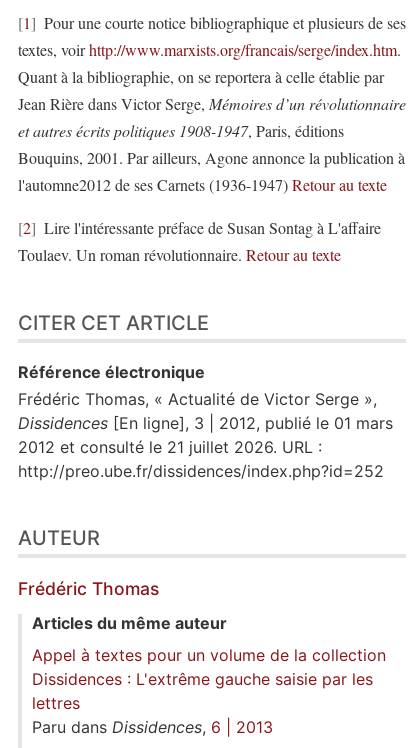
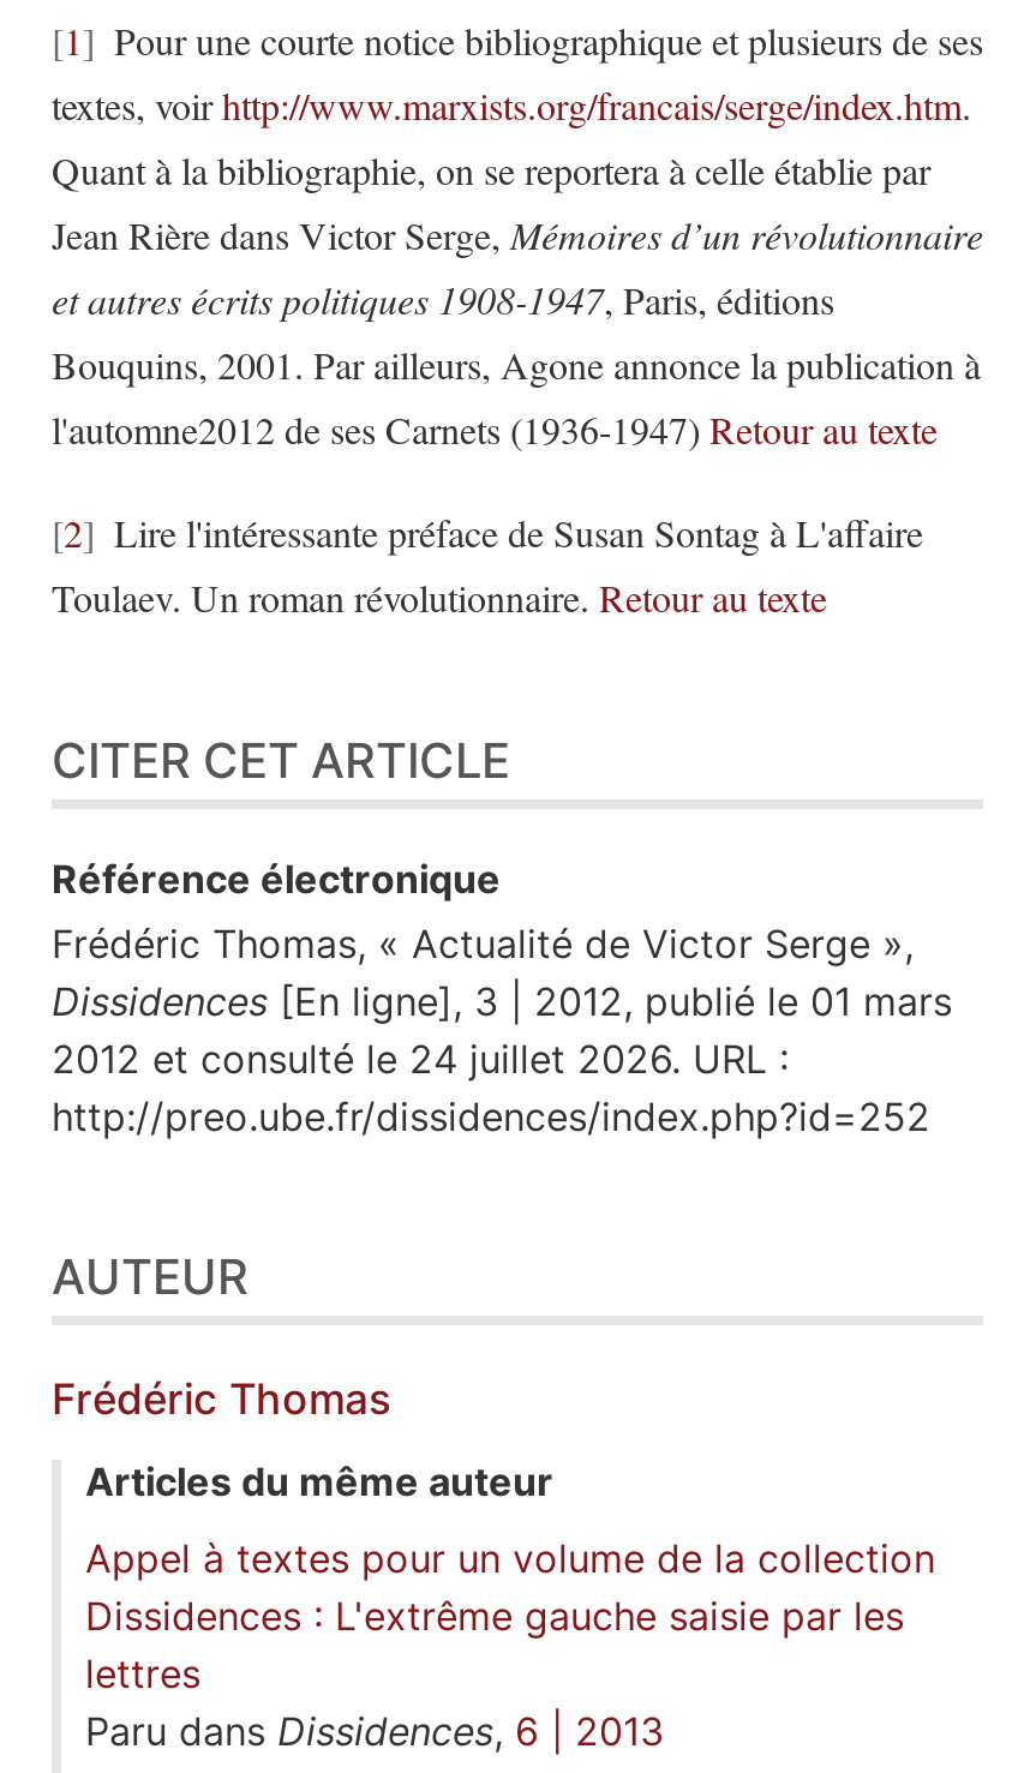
- 2012 et consulté le 21 juillet 2026. URL :
+ 2012 et consulté le 24 juillet 2026. URL :
